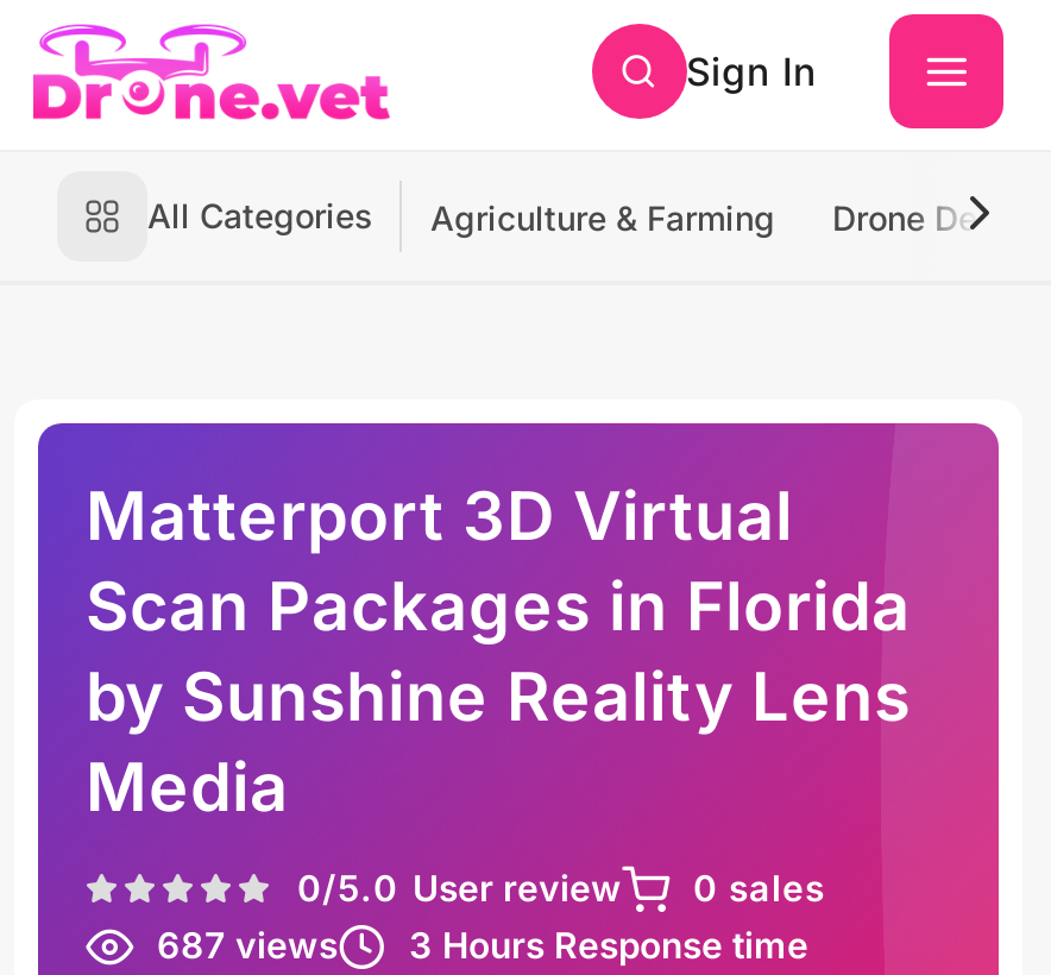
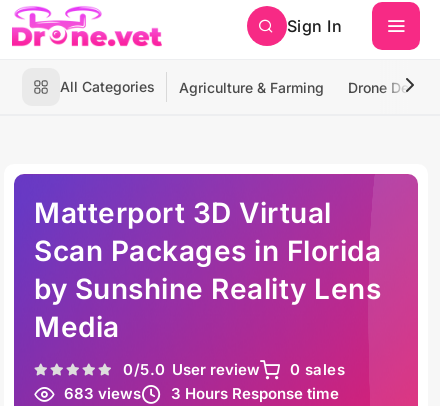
- 687 views 3 Hours Response time
+ 683 views 3 Hours Response time
